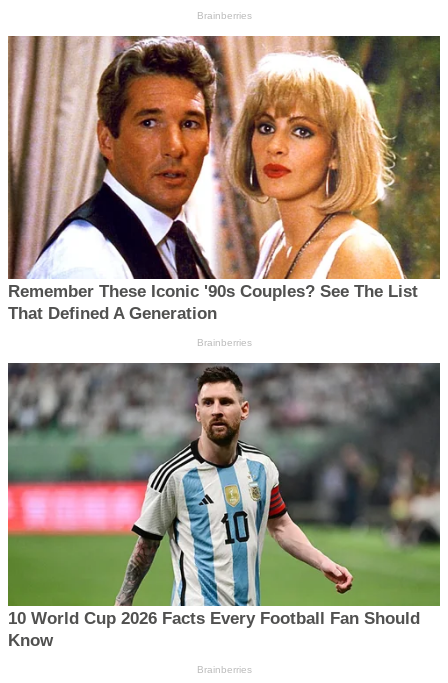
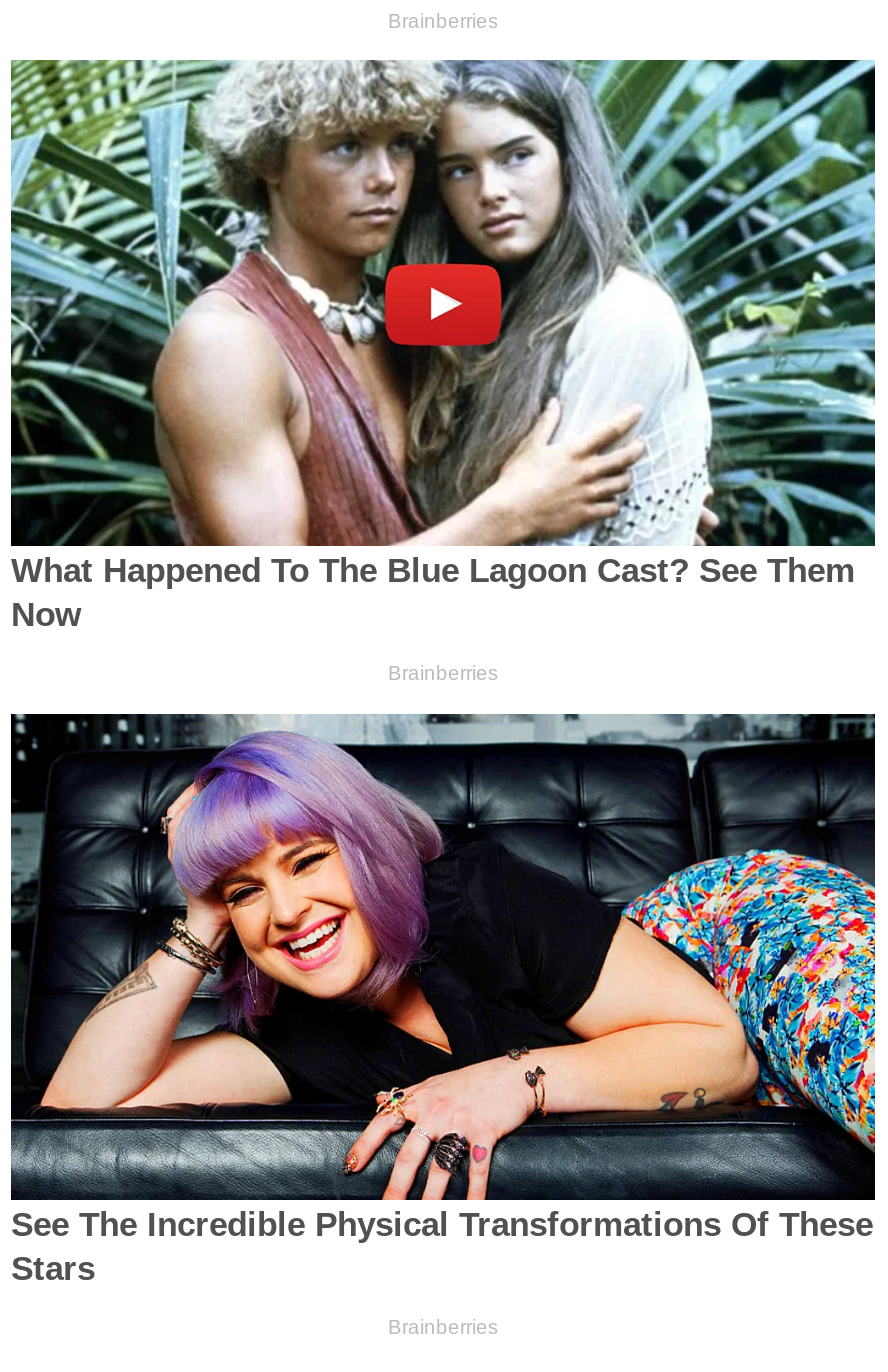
- [image]
- Remember These Iconic '90s Couples? See The List
- That Defined A Generation
+ [image]
+ What Happened To The Blue Lagoon Cast? See Them
+ Now

- [image]
- 10 World Cup 2026 Facts Every Football Fan Should
- Know
+ [image]
+ See The Incredible Physical Transformations Of These
+ Stars
